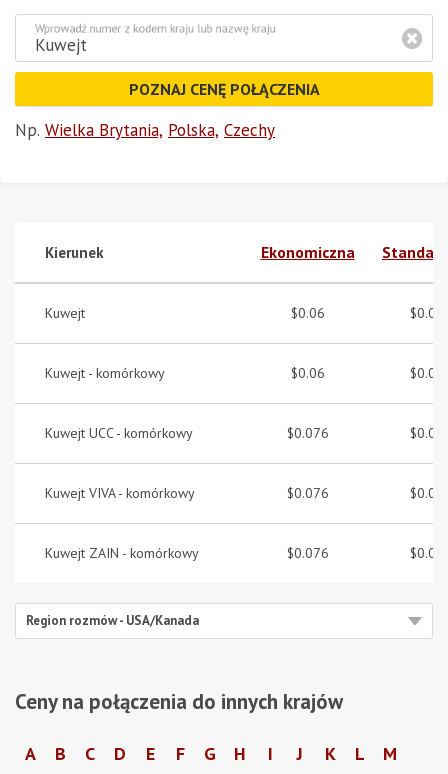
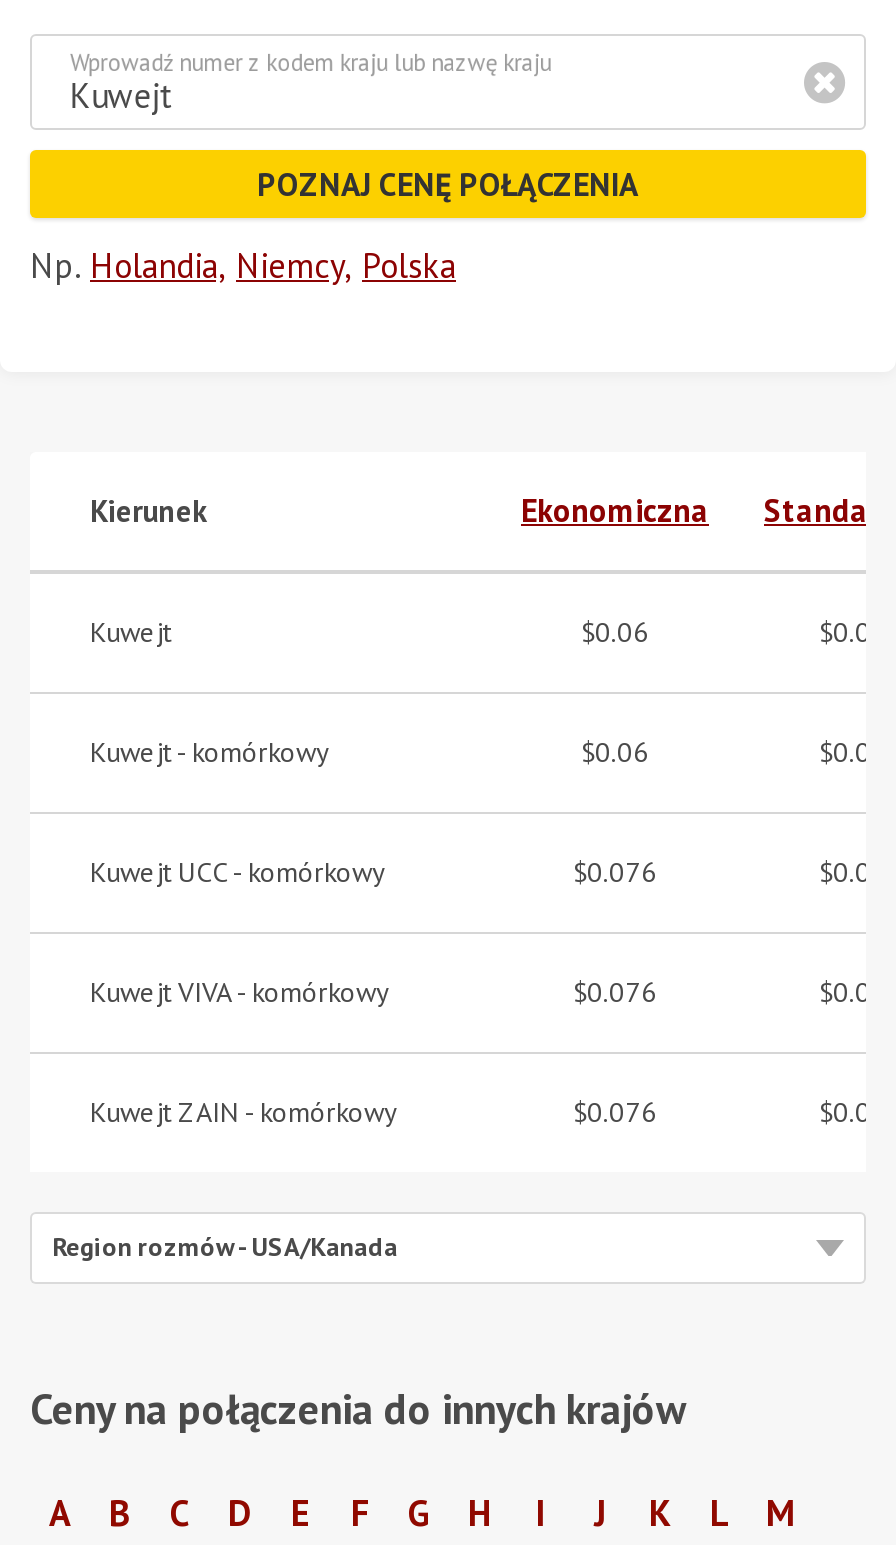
- Np. Wielka Brytania, Polska, Czechy
+ Np. Holandia, Niemcy, Polska
